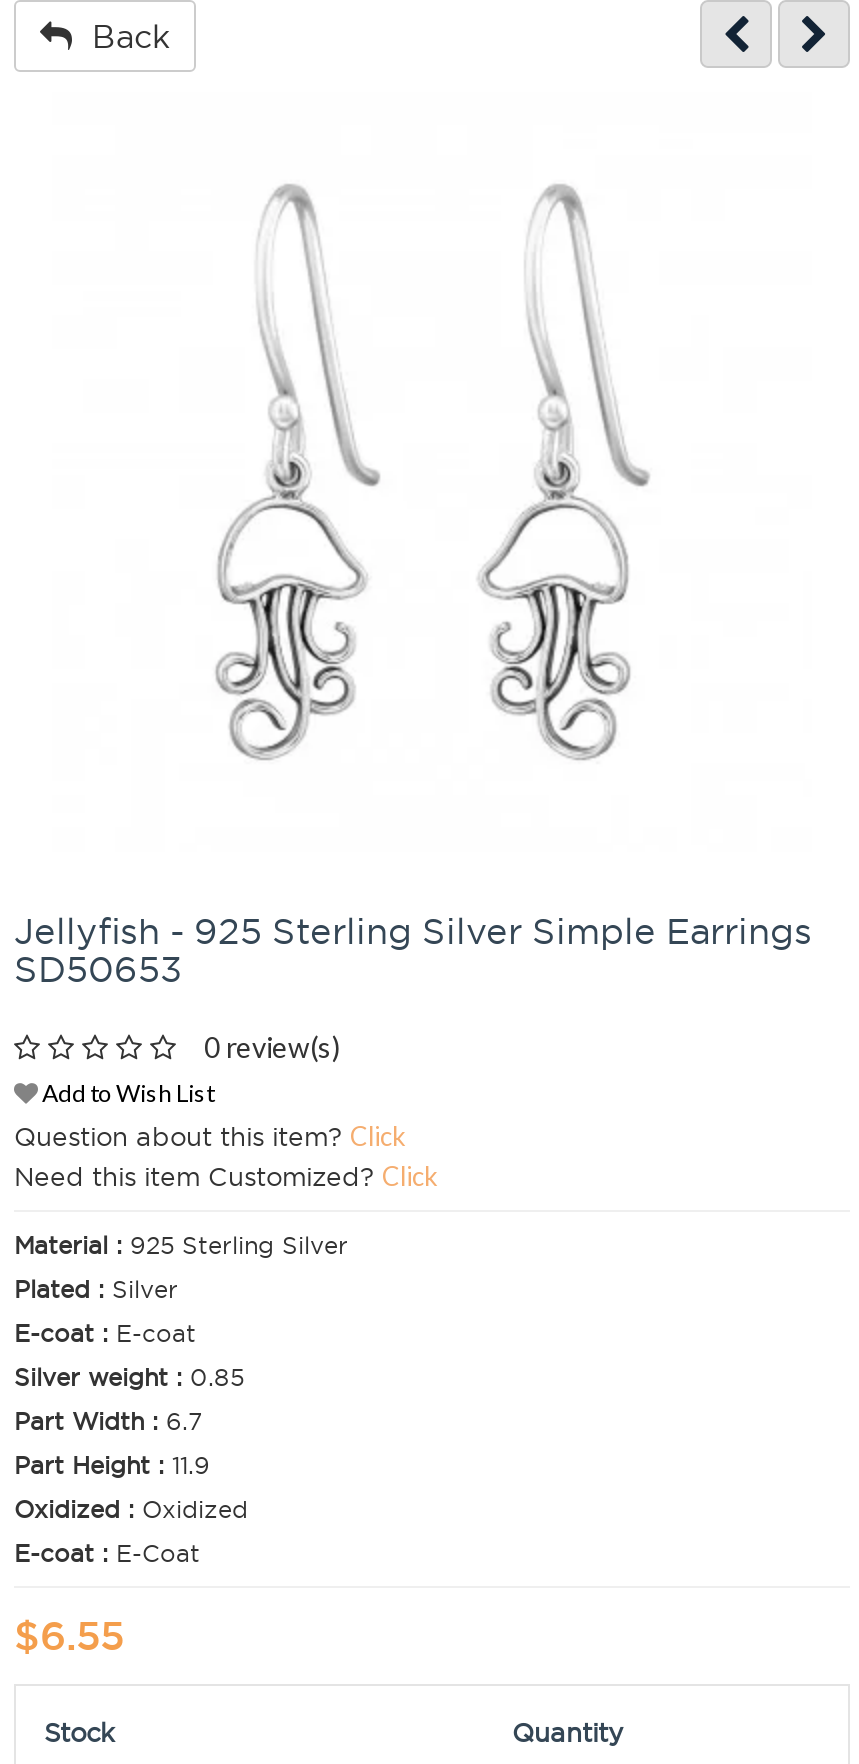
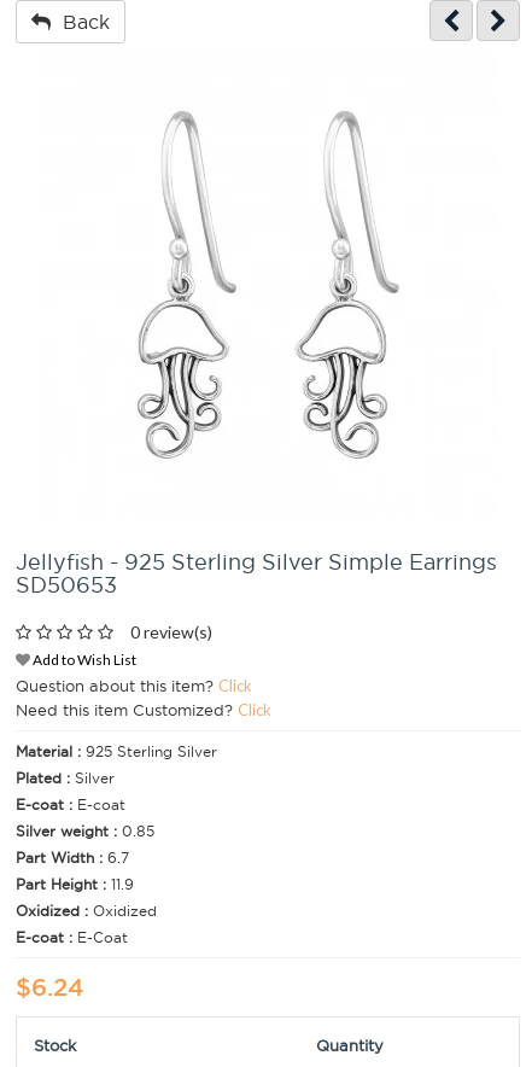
- $6.55
+ $6.24
